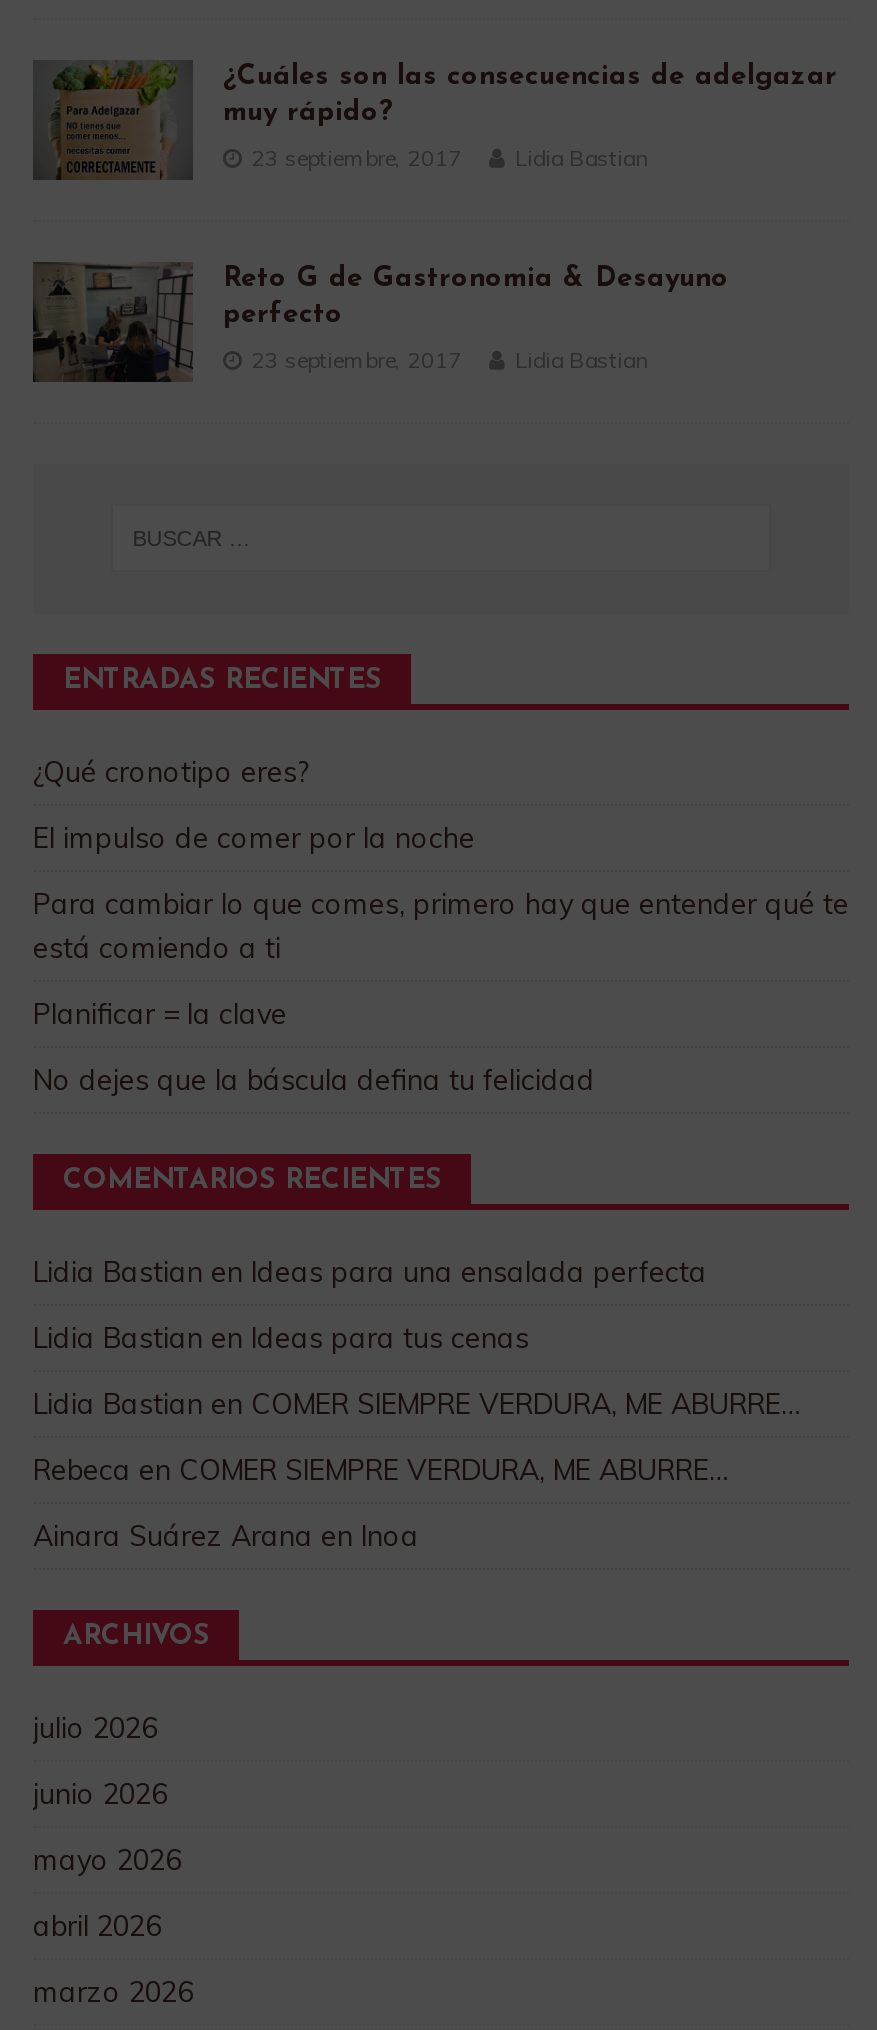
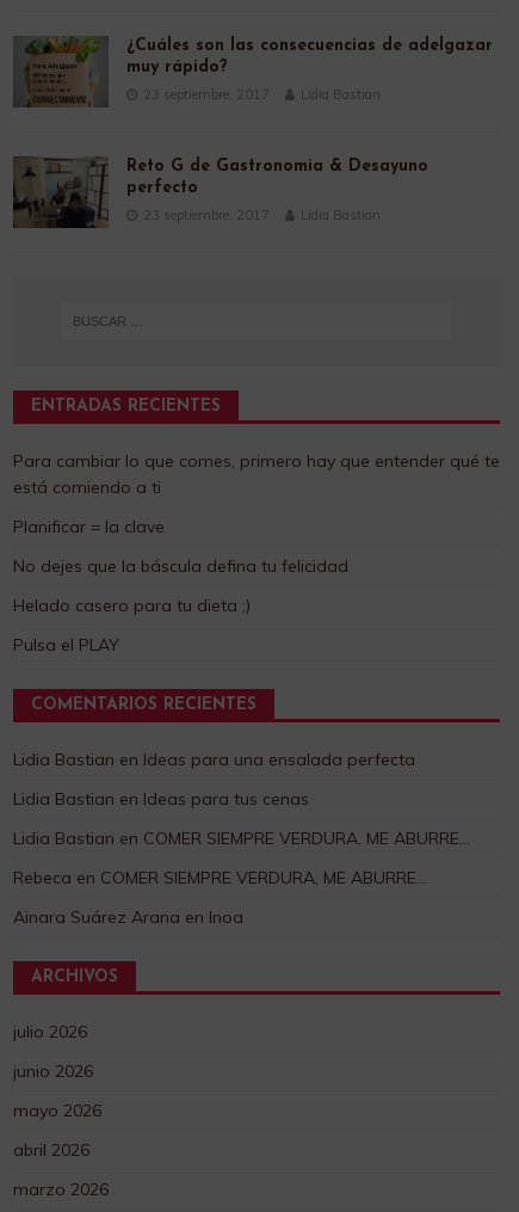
- ¿Qué cronotipo eres?
- El impulso de comer por la noche

moved up: Para cambiar lo que comes, primero hay que entender qué te | está comiendo a ti | Planificar = la clave | No dejes que la báscula defina tu felicidad

+ Helado casero para tu dieta ;)
+ Pulsa el PLAY
